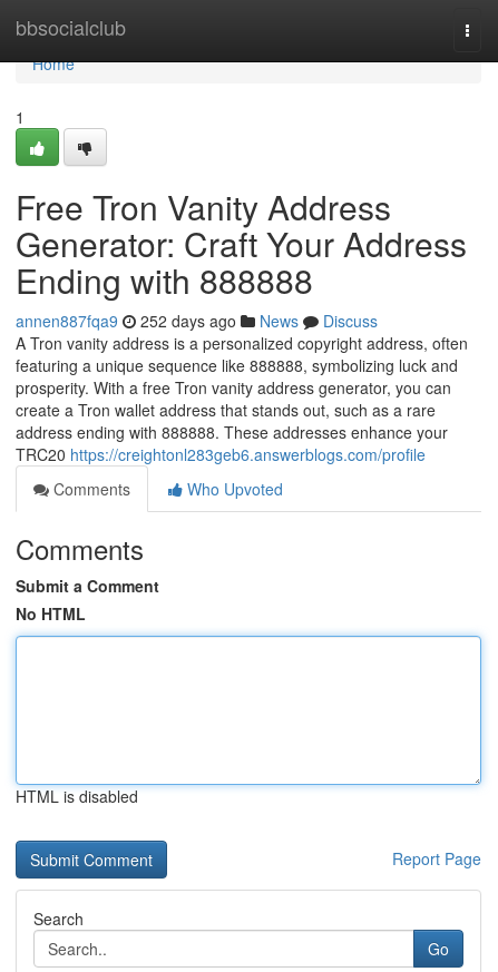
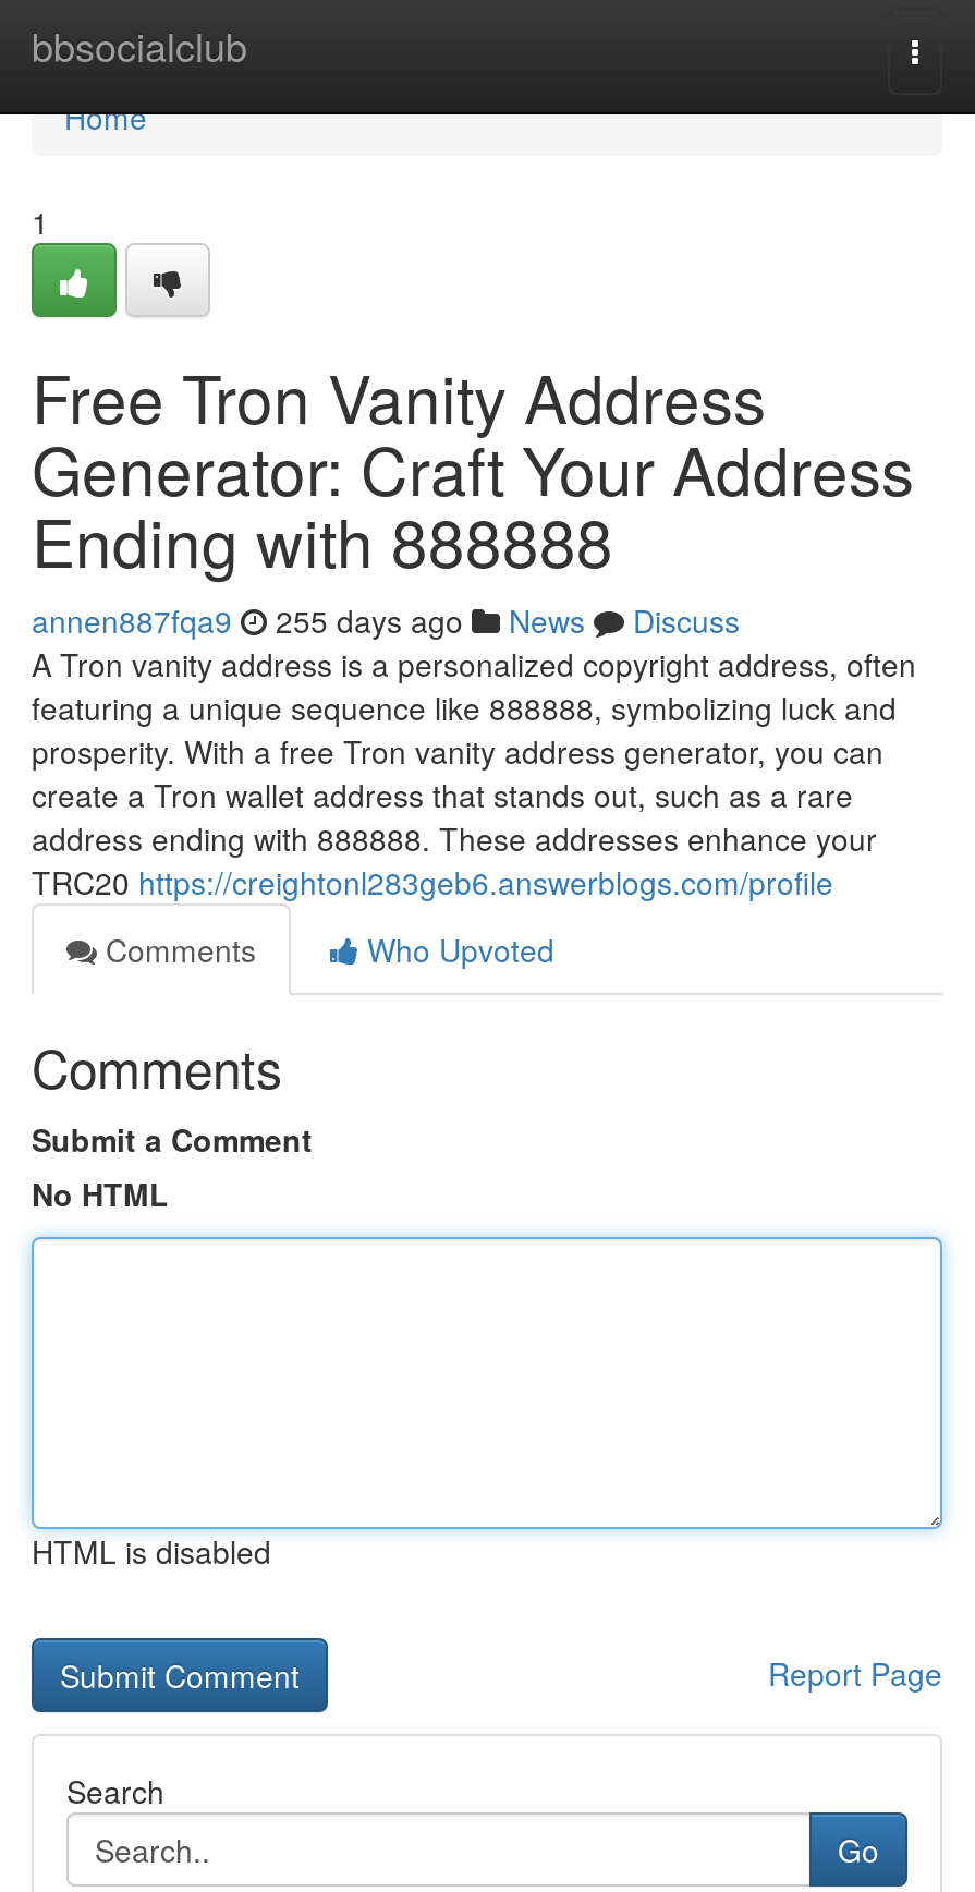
- annen887fqa9 252 days ago News Discuss
+ annen887fqa9 255 days ago News Discuss
